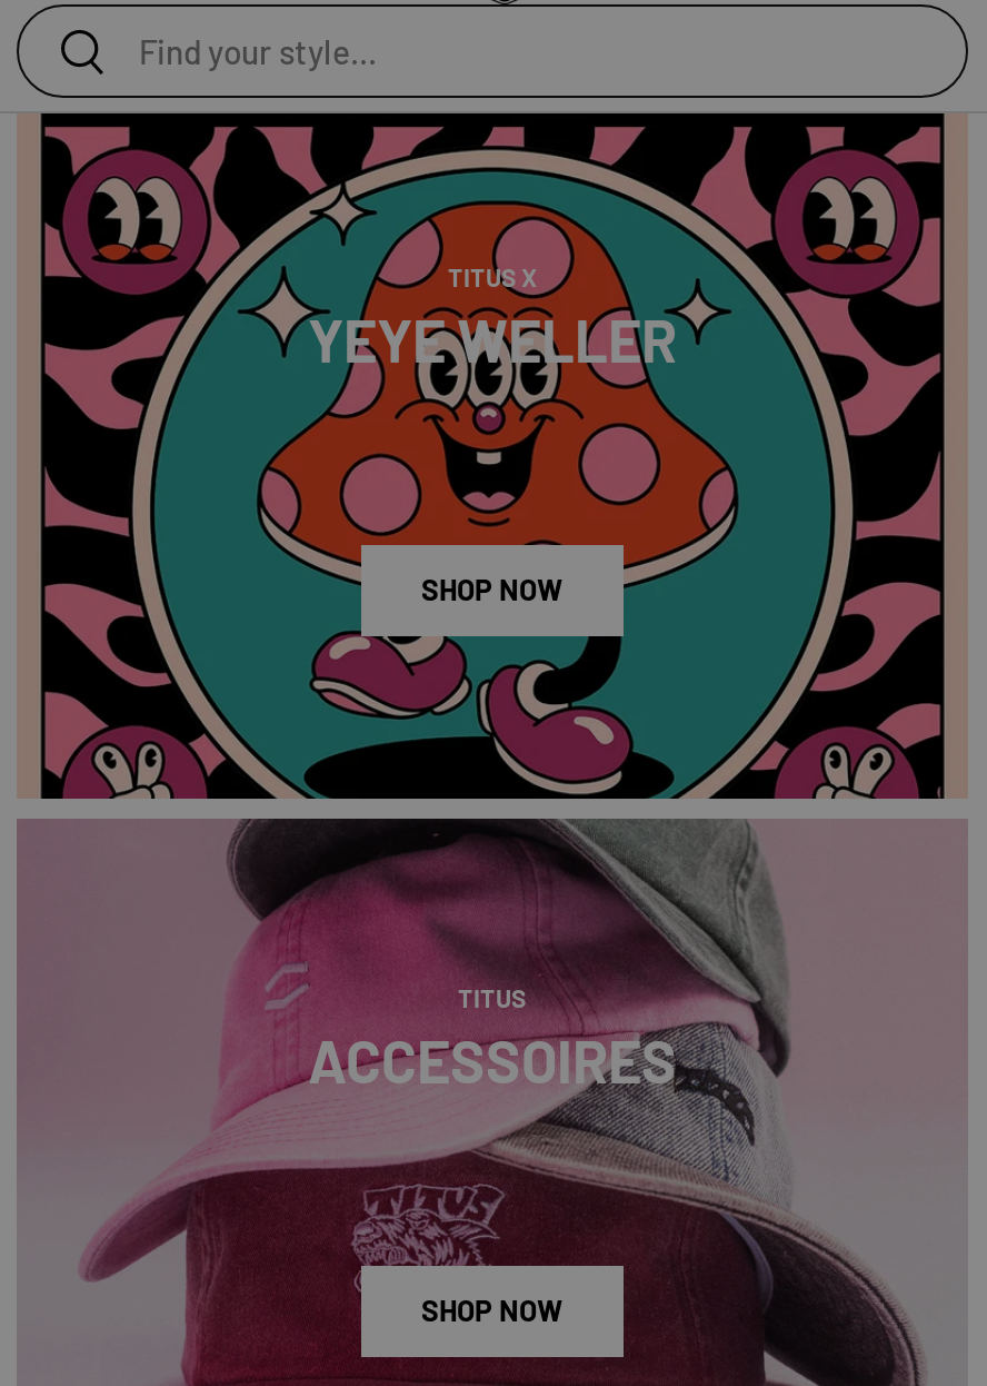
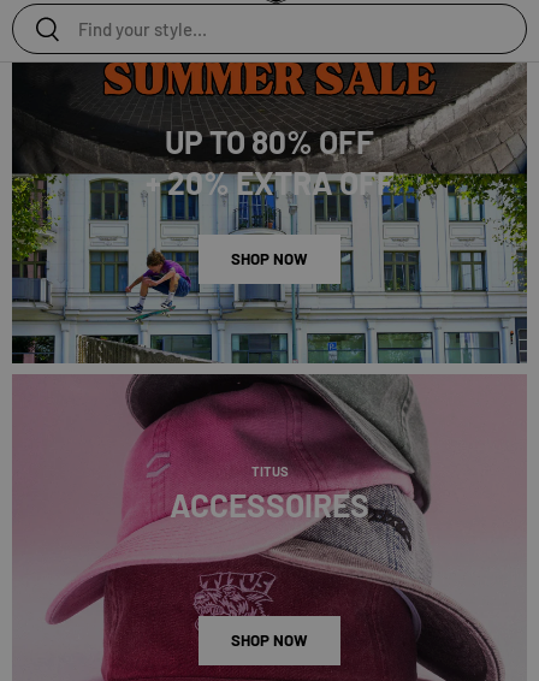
- [image]
- TITUS X
- YEYE WELLER
+ [image]
+ UP TO 80% OFF
+ + 20% EXTRA OFF
